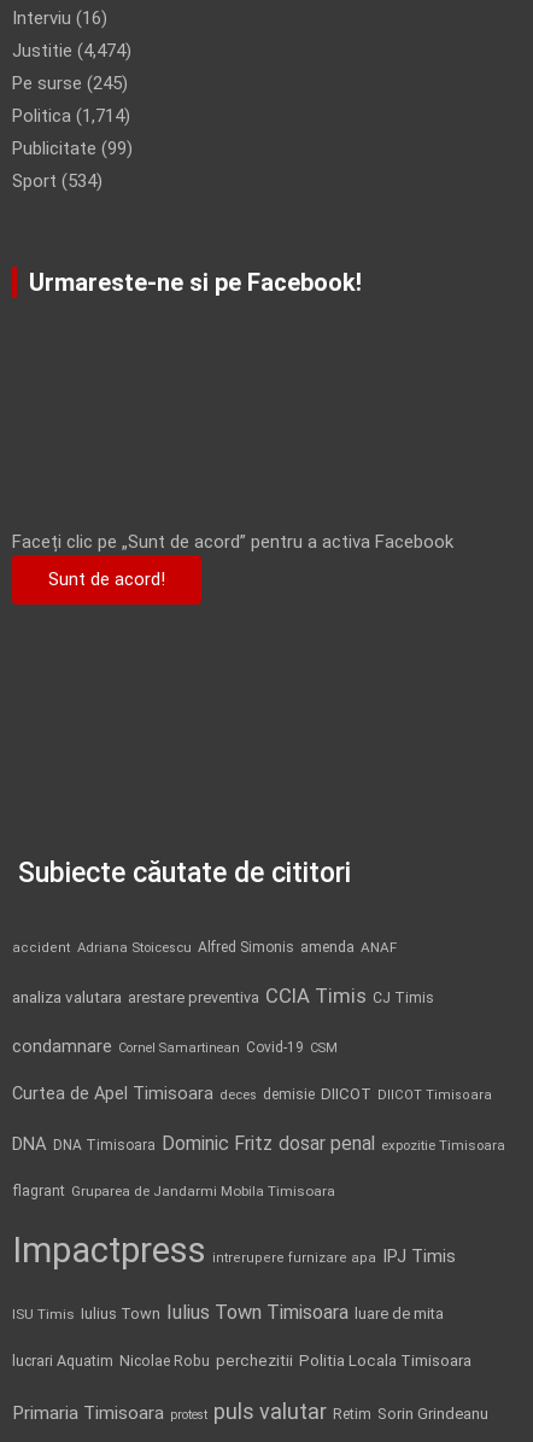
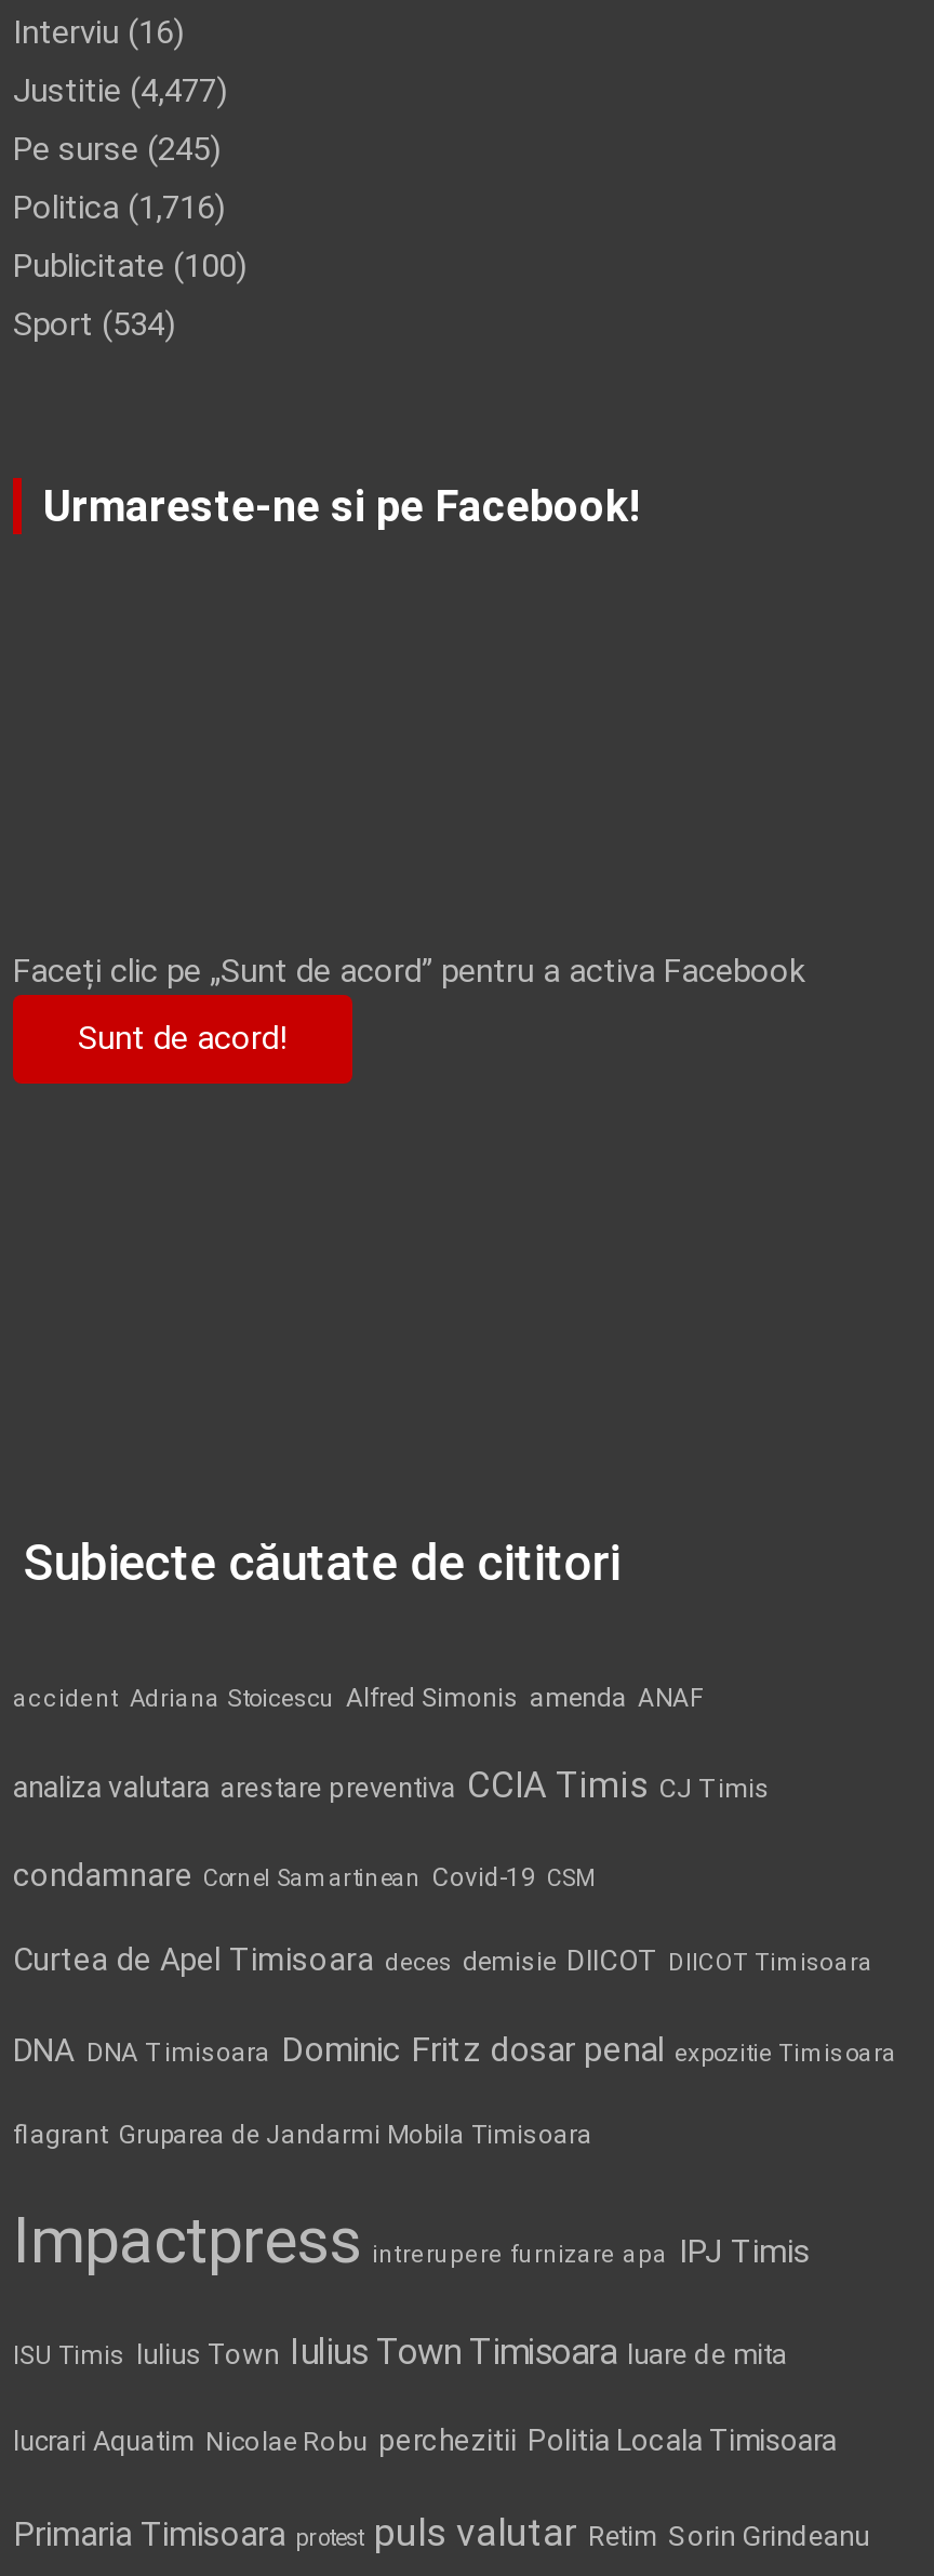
- Justitie (4,474)
+ Justitie (4,477)

- Politica (1,714)
+ Politica (1,716)

- Publicitate (99)
+ Publicitate (100)
